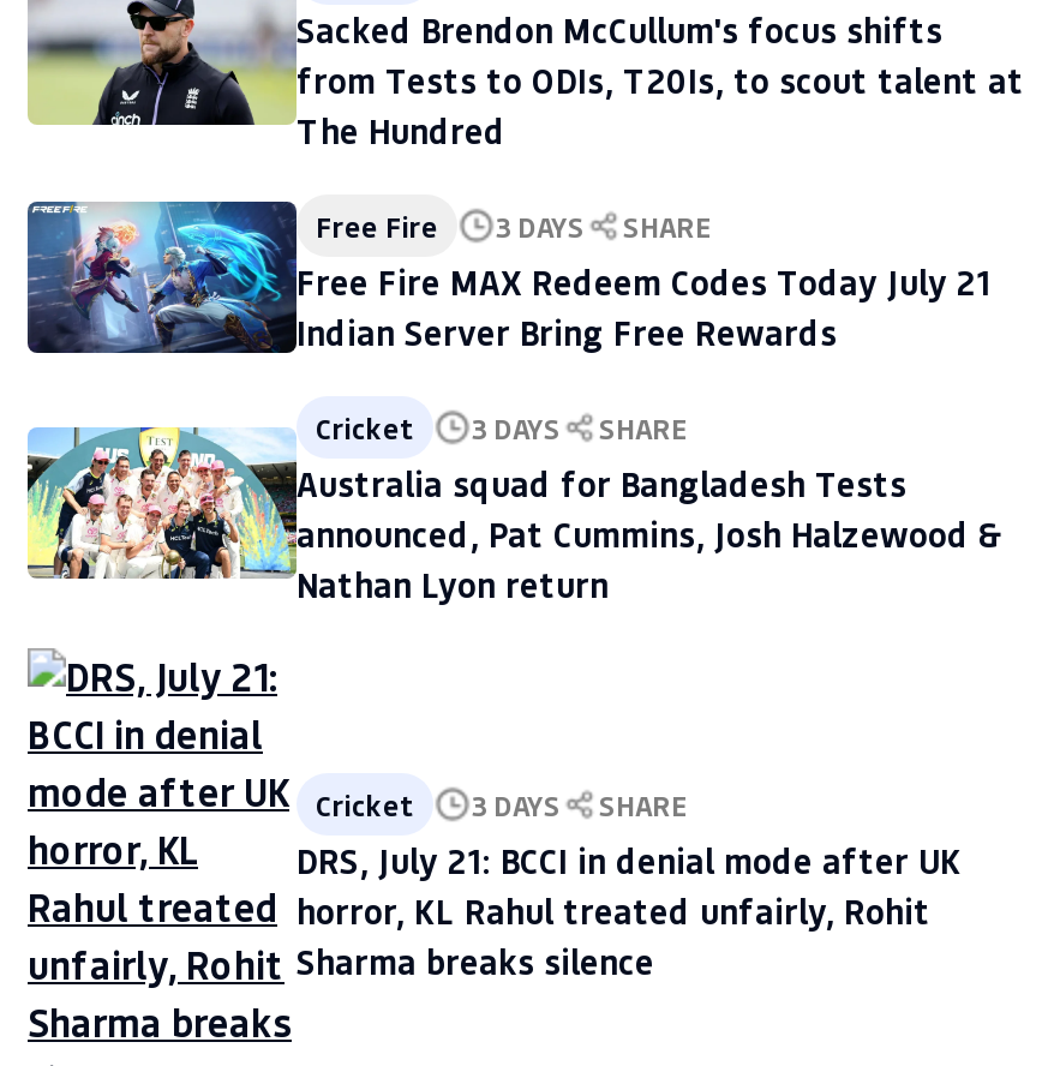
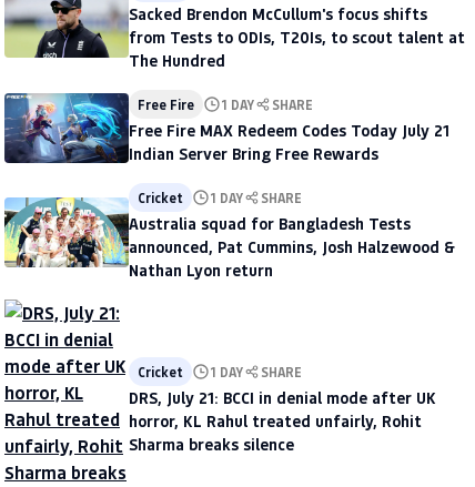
- Free Fire 3 DAYS SHARE
+ Free Fire 1 DAY SHARE

- Cricket 3 DAYS SHARE
+ Cricket 1 DAY SHARE

- Cricket 3 DAYS SHARE
+ Cricket 1 DAY SHARE
